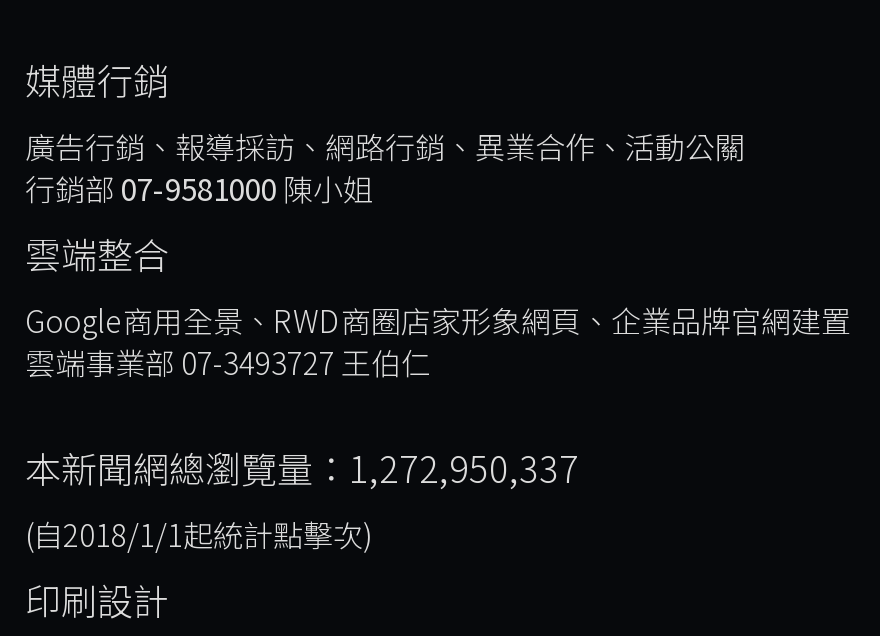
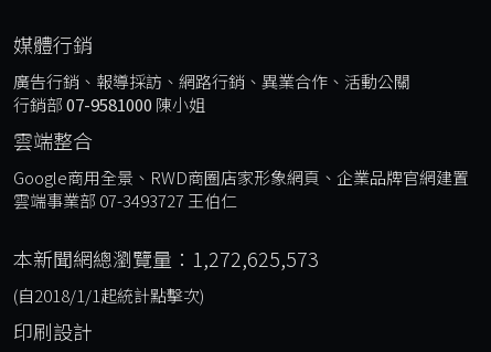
- 本新聞網總瀏覽量：1,272,950,337
+ 本新聞網總瀏覽量：1,272,625,573
